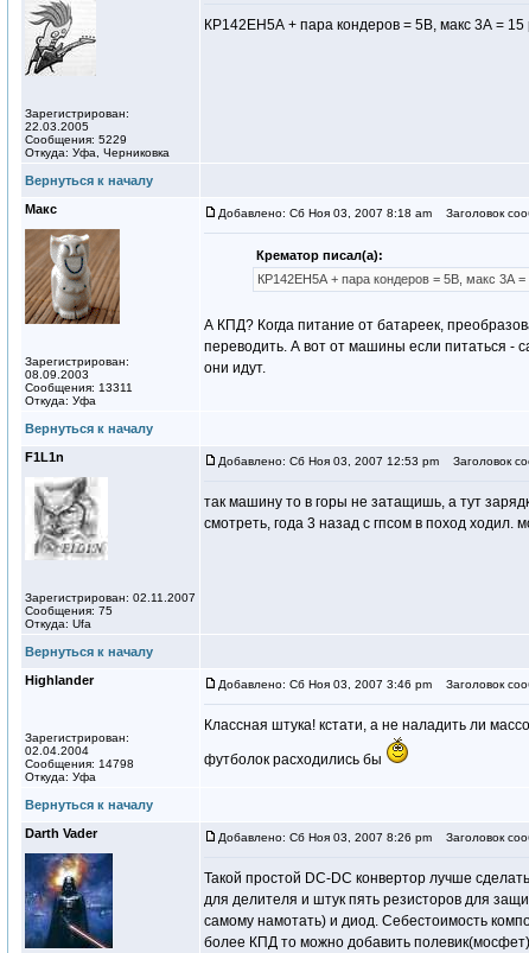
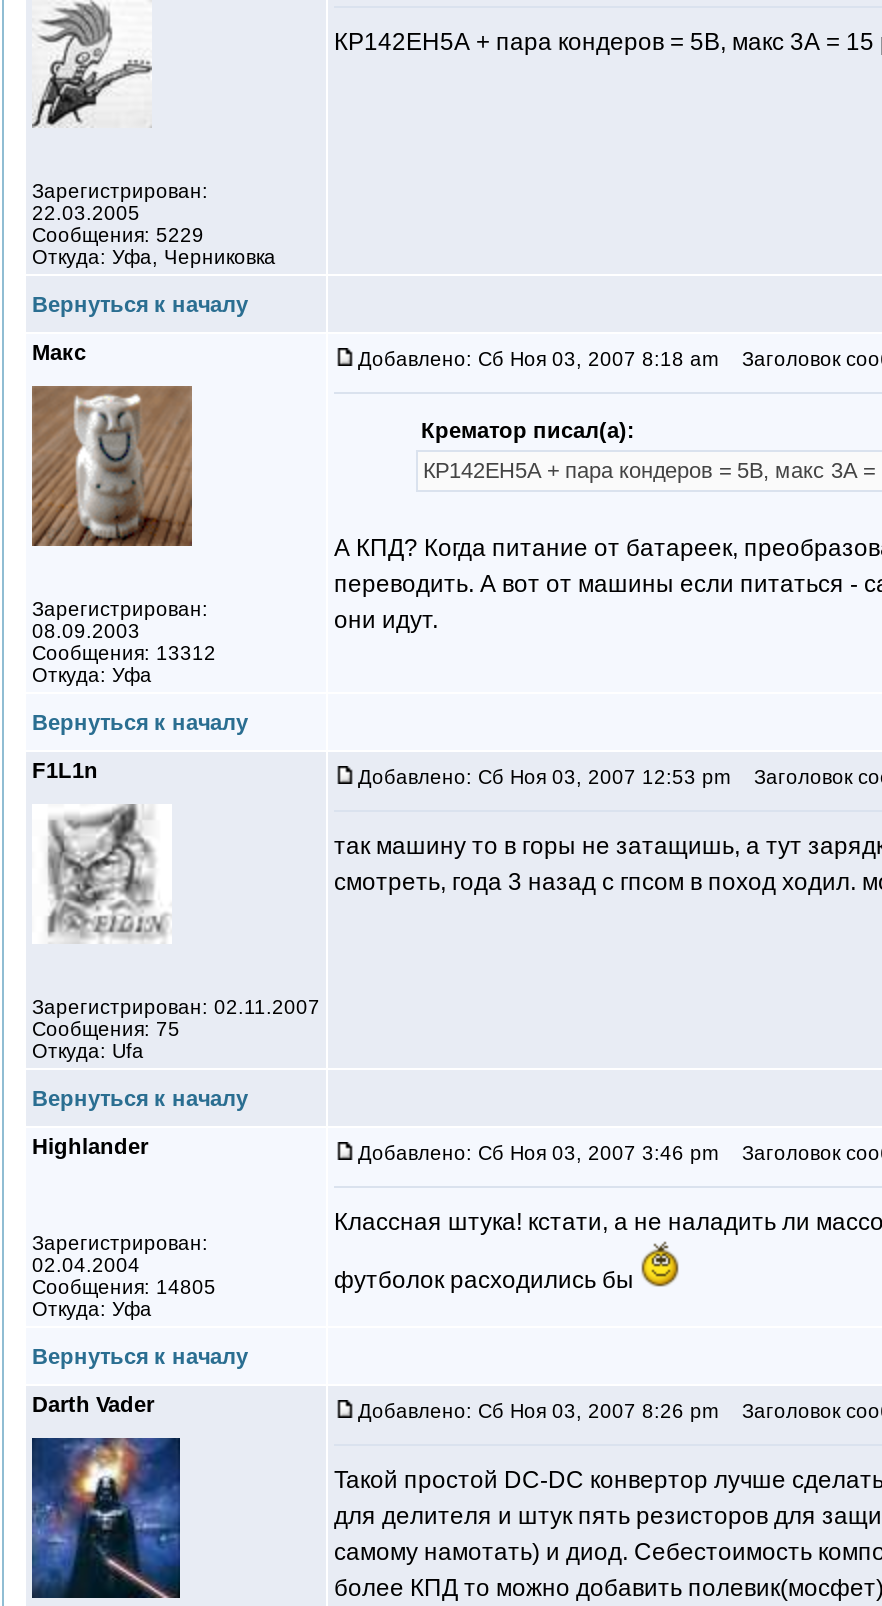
- Сообщения: 13311
+ Сообщения: 13312

- Сообщения: 14798
+ Сообщения: 14805
